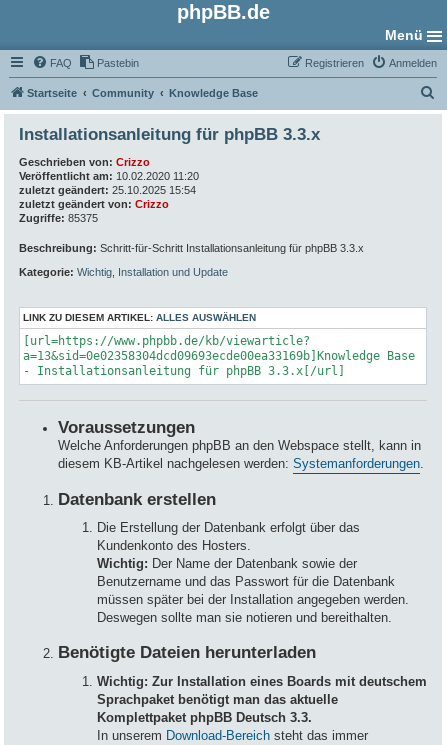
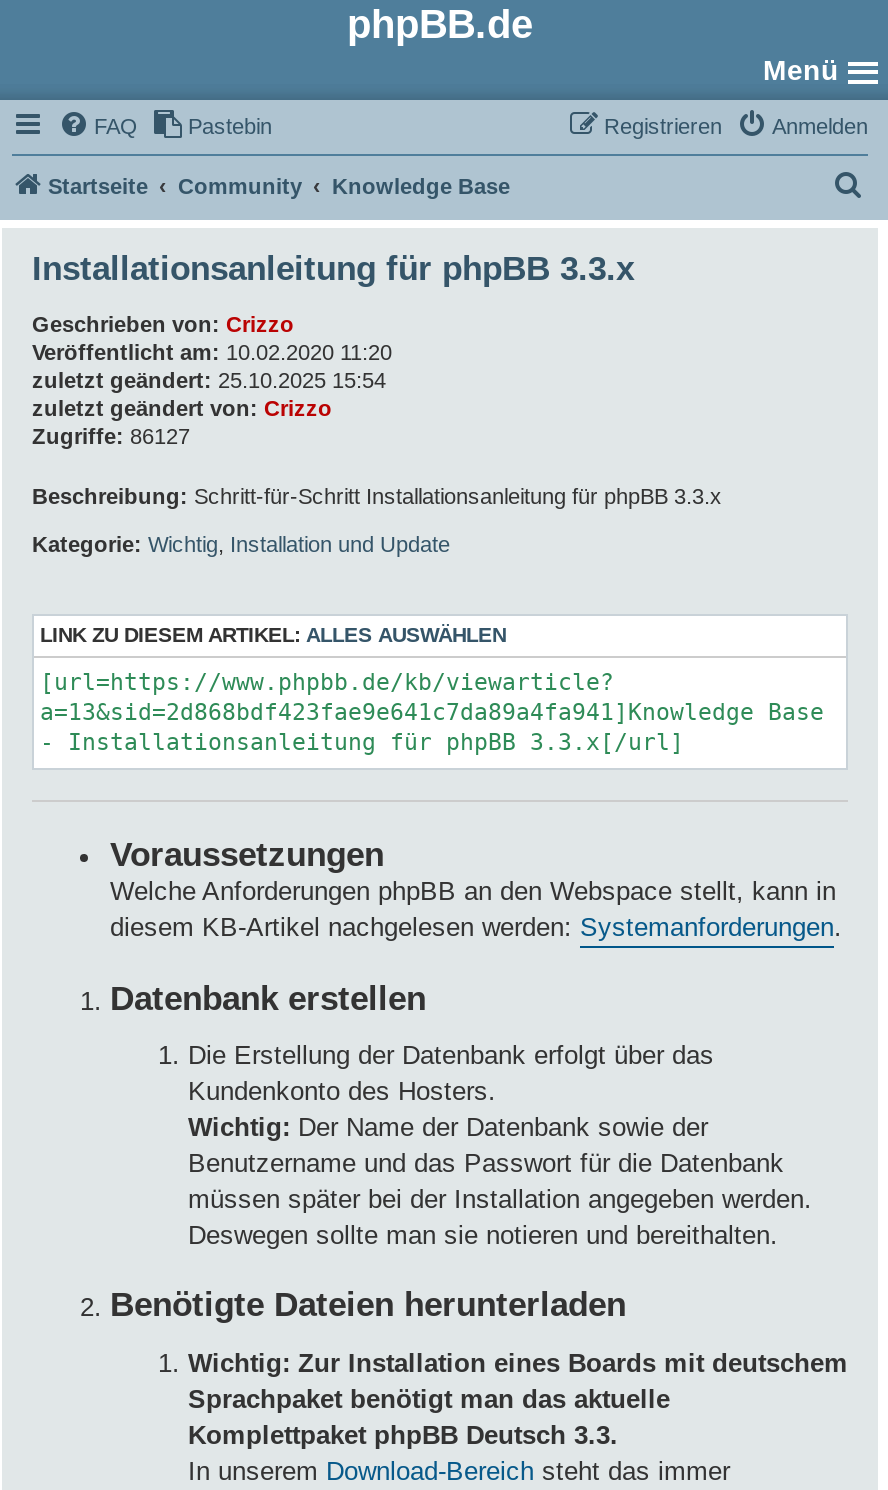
- Zugriffe: 85375
+ Zugriffe: 86127

- a=13&sid=0e02358304dcd09693ecde00ea33169b]Knowledge Base
+ a=13&sid=2d868bdf423fae9e641c7da89a4fa941]Knowledge Base
